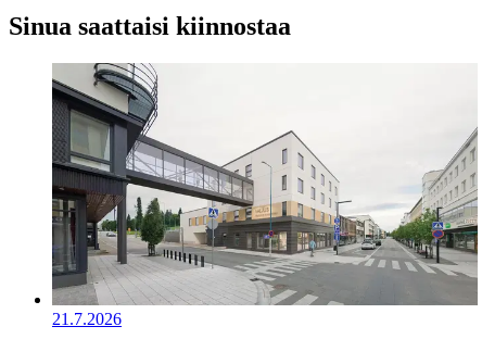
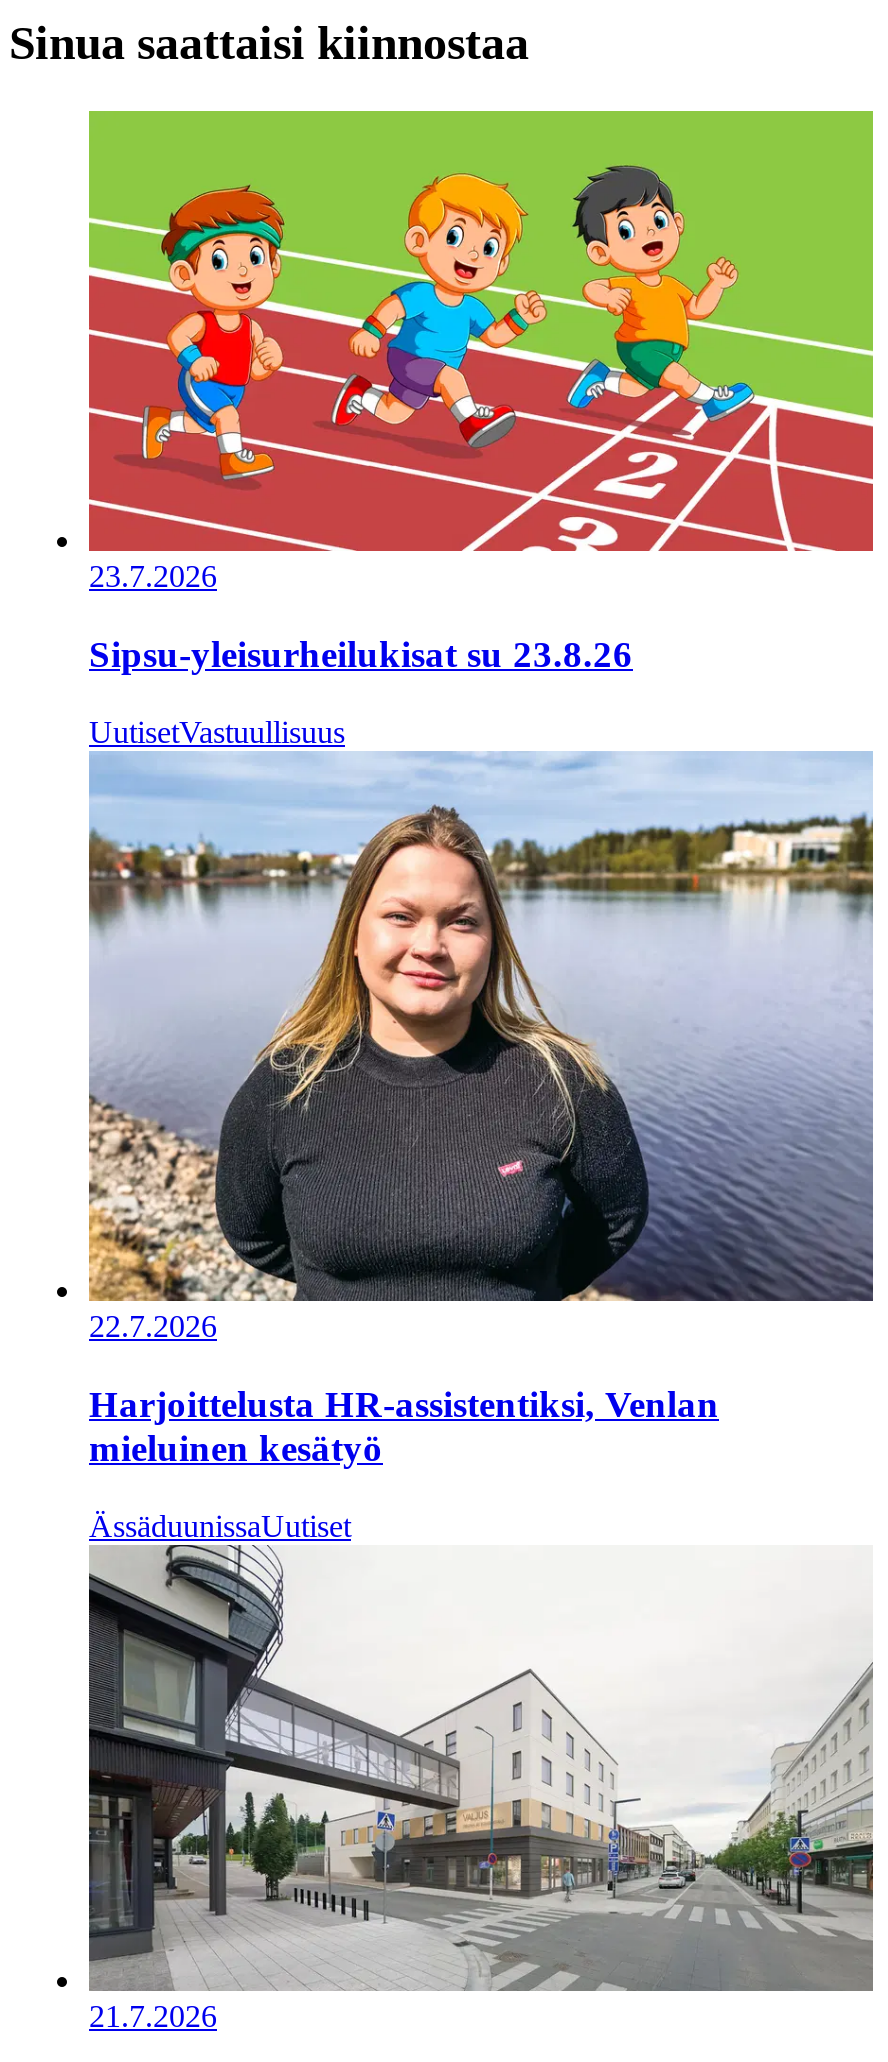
+ [image]
+ 23.7.2026
+ Sipsu-yleisurheilukisat su 23.8.26
+ UutisetVastuullisuus

+ [image]
+ 22.7.2026
+ Harjoittelusta HR-assistentiksi, Venlan
+ mieluinen kesätyö
+ ÄssäduunissaUutiset
